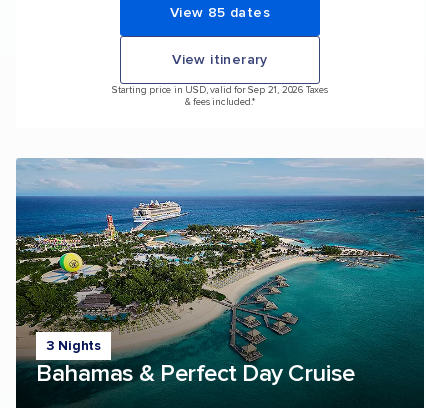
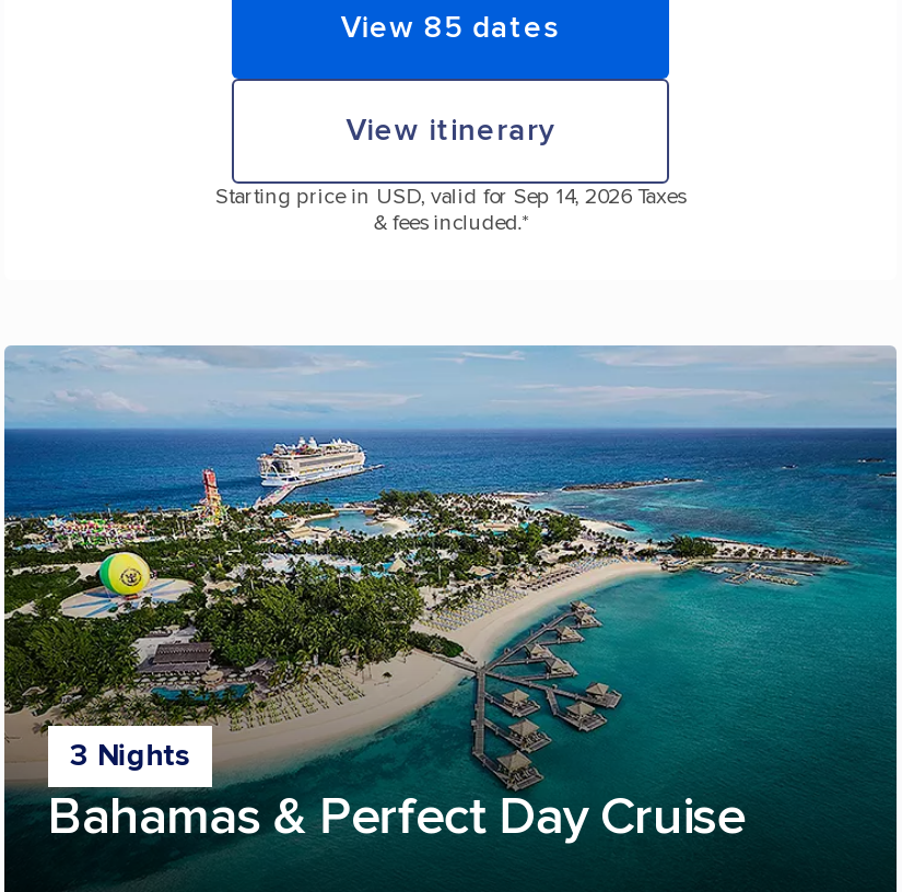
- Starting price in USD, valid for Sep 21, 2026 Taxes
+ Starting price in USD, valid for Sep 14, 2026 Taxes
